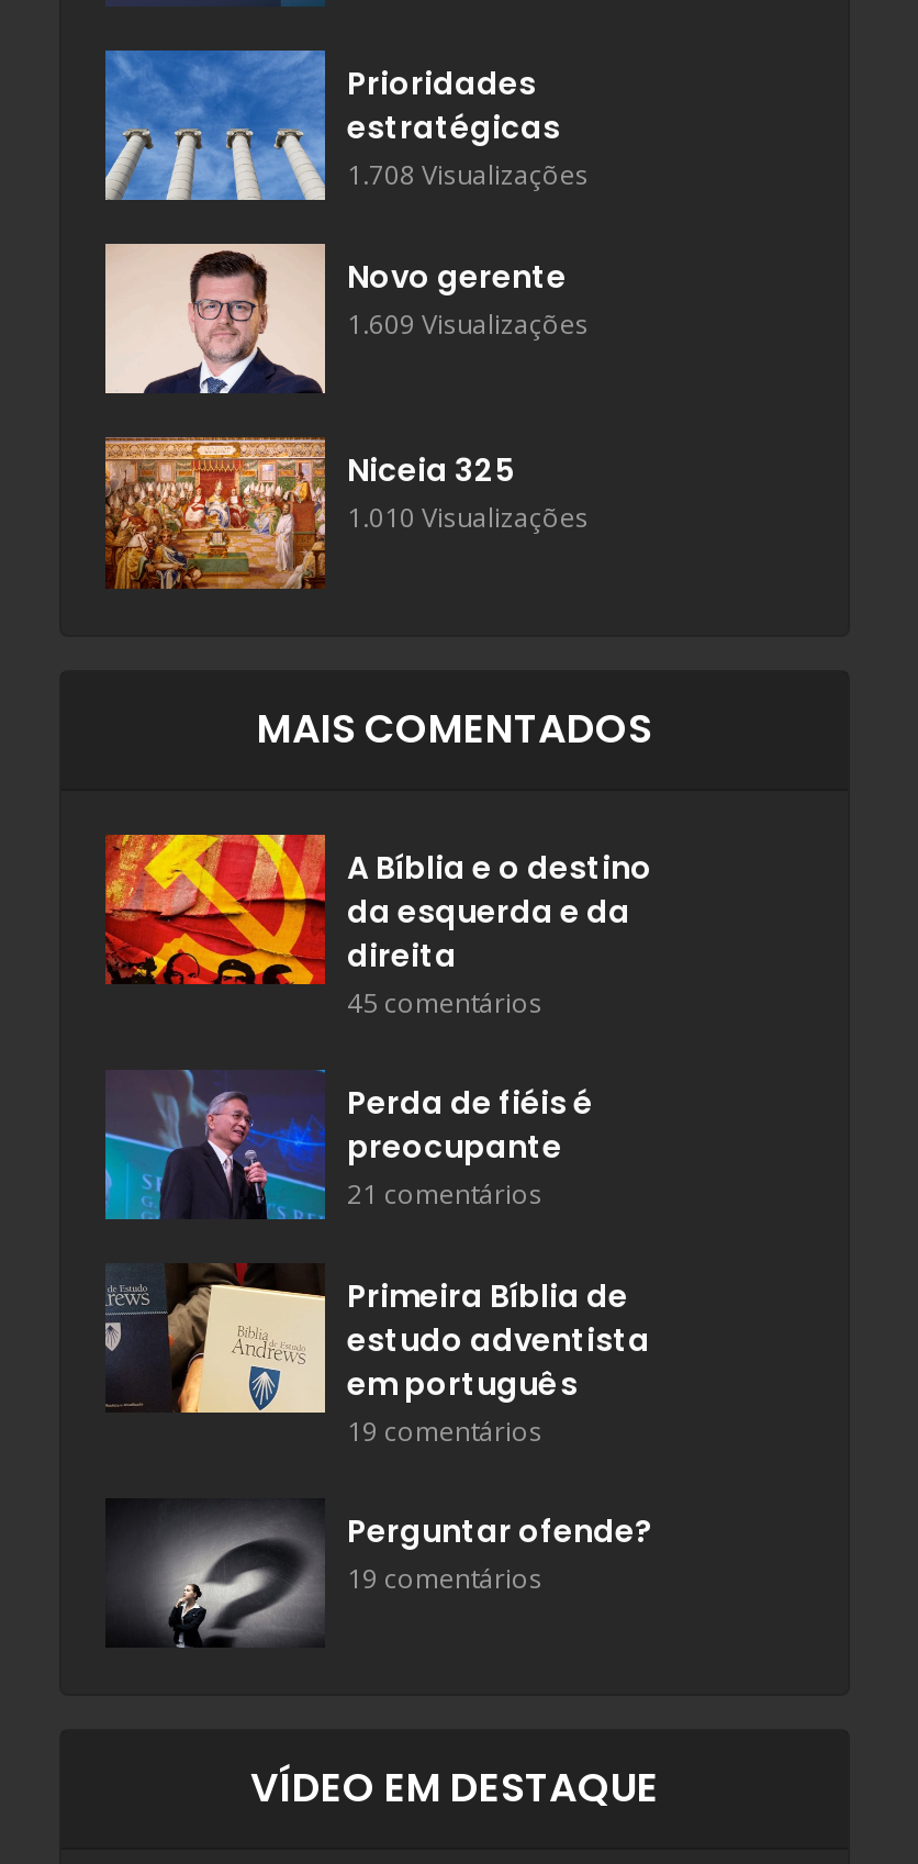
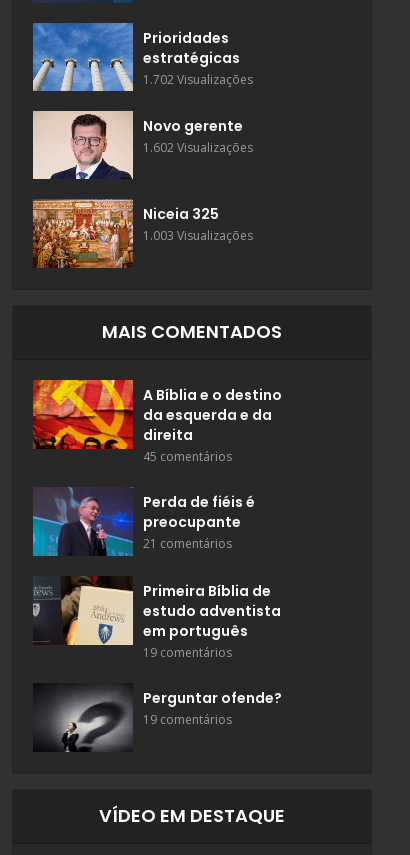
- 1.708 Visualizações
+ 1.702 Visualizações

- 1.609 Visualizações
+ 1.602 Visualizações

- 1.010 Visualizações
+ 1.003 Visualizações
